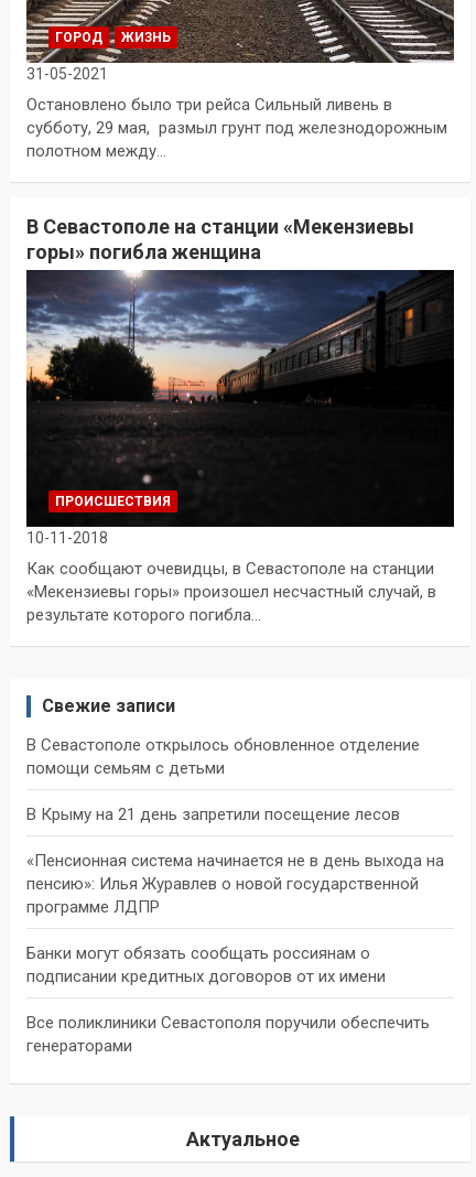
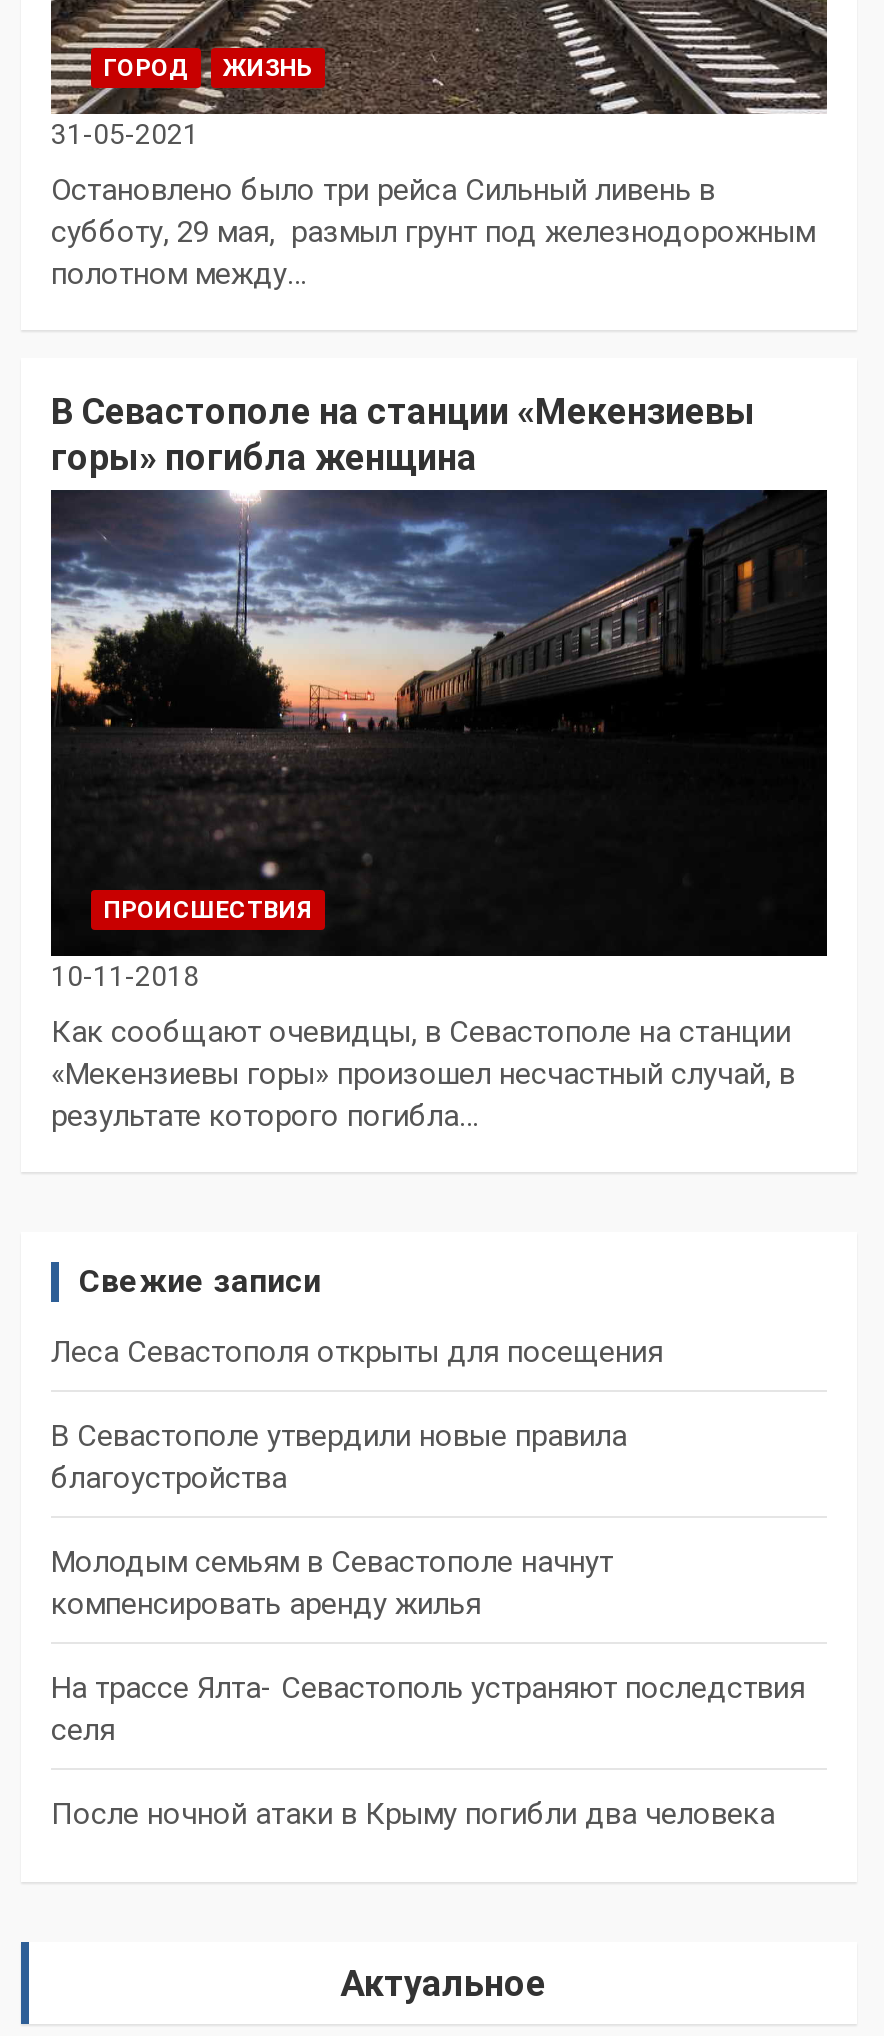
- В Севастополе открылось обновленное отделение
- помощи семьям с детьми
+ Леса Севастополя открыты для посещения

- В Крыму на 21 день запретили посещение лесов
+ В Севастополе утвердили новые правила
+ благоустройства

- «Пенсионная система начинается не в день выхода на
- пенсию»: Илья Журавлев о новой государственной
- программе ЛДПР
+ Молодым семьям в Севастополе начнут
+ компенсировать аренду жилья

- Банки могут обязать сообщать россиянам о
- подписании кредитных договоров от их имени
+ На трассе Ялта- Севастополь устраняют последствия
+ селя

- Все поликлиники Севастополя поручили обеспечить
- генераторами
+ После ночной атаки в Крыму погибли два человека
